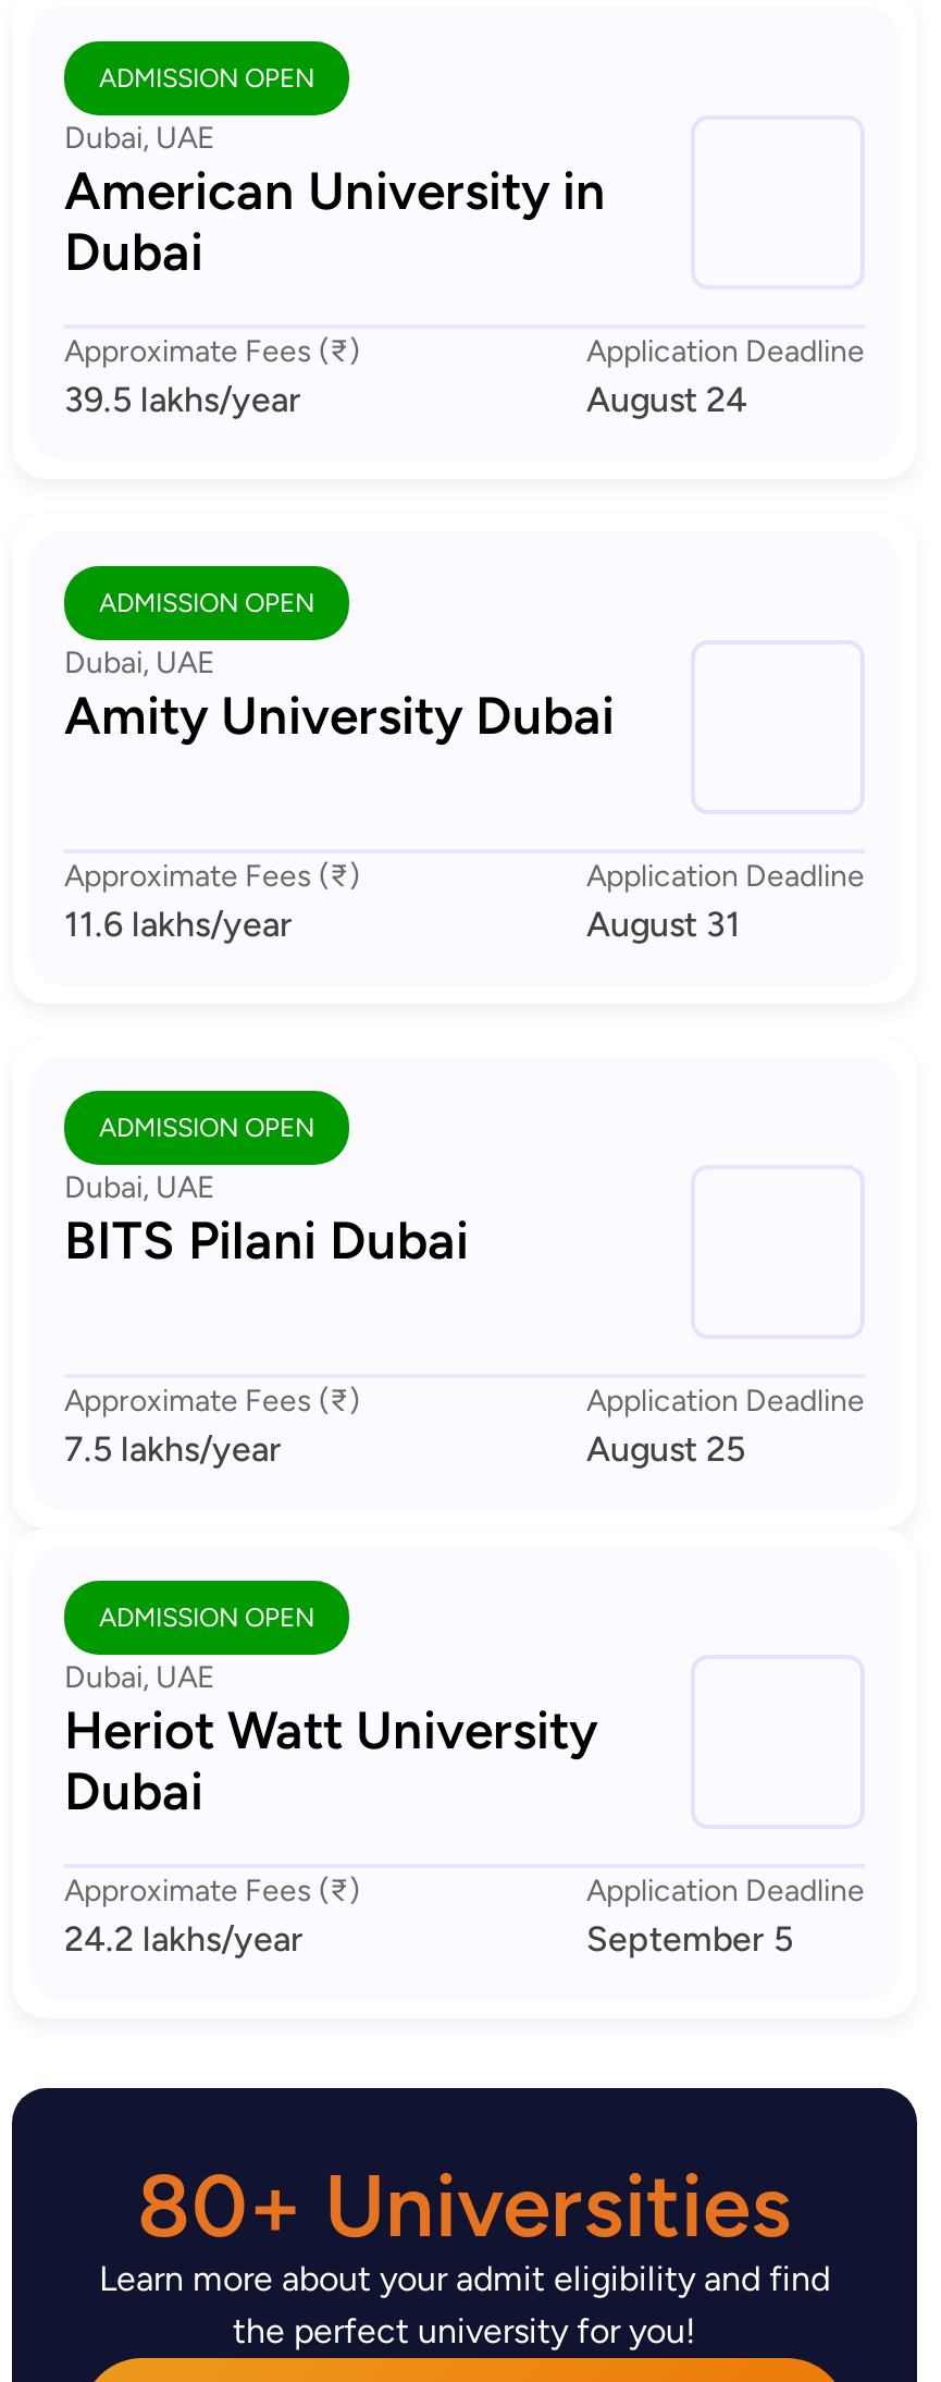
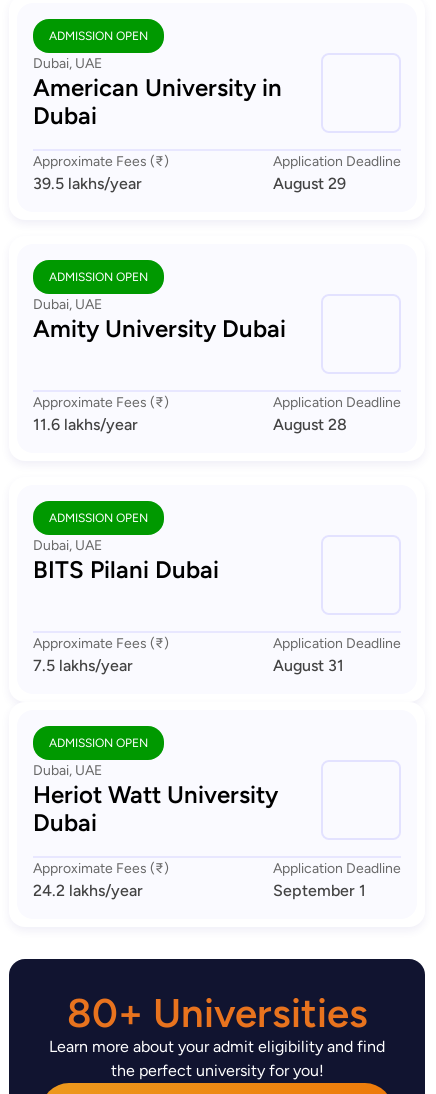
- August 24
+ August 29

- August 31
+ August 28

- August 25
+ August 31

- September 5
+ September 1
